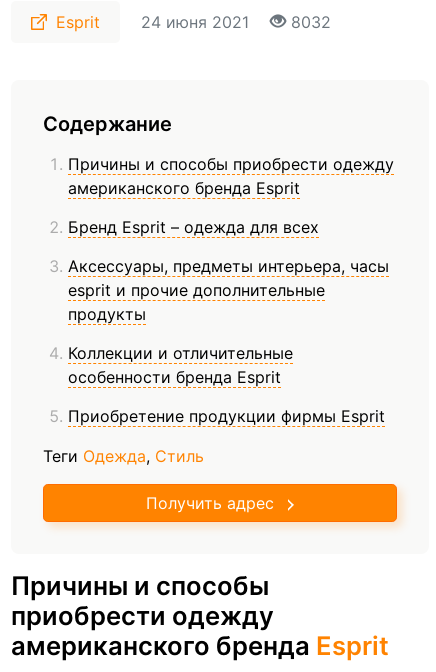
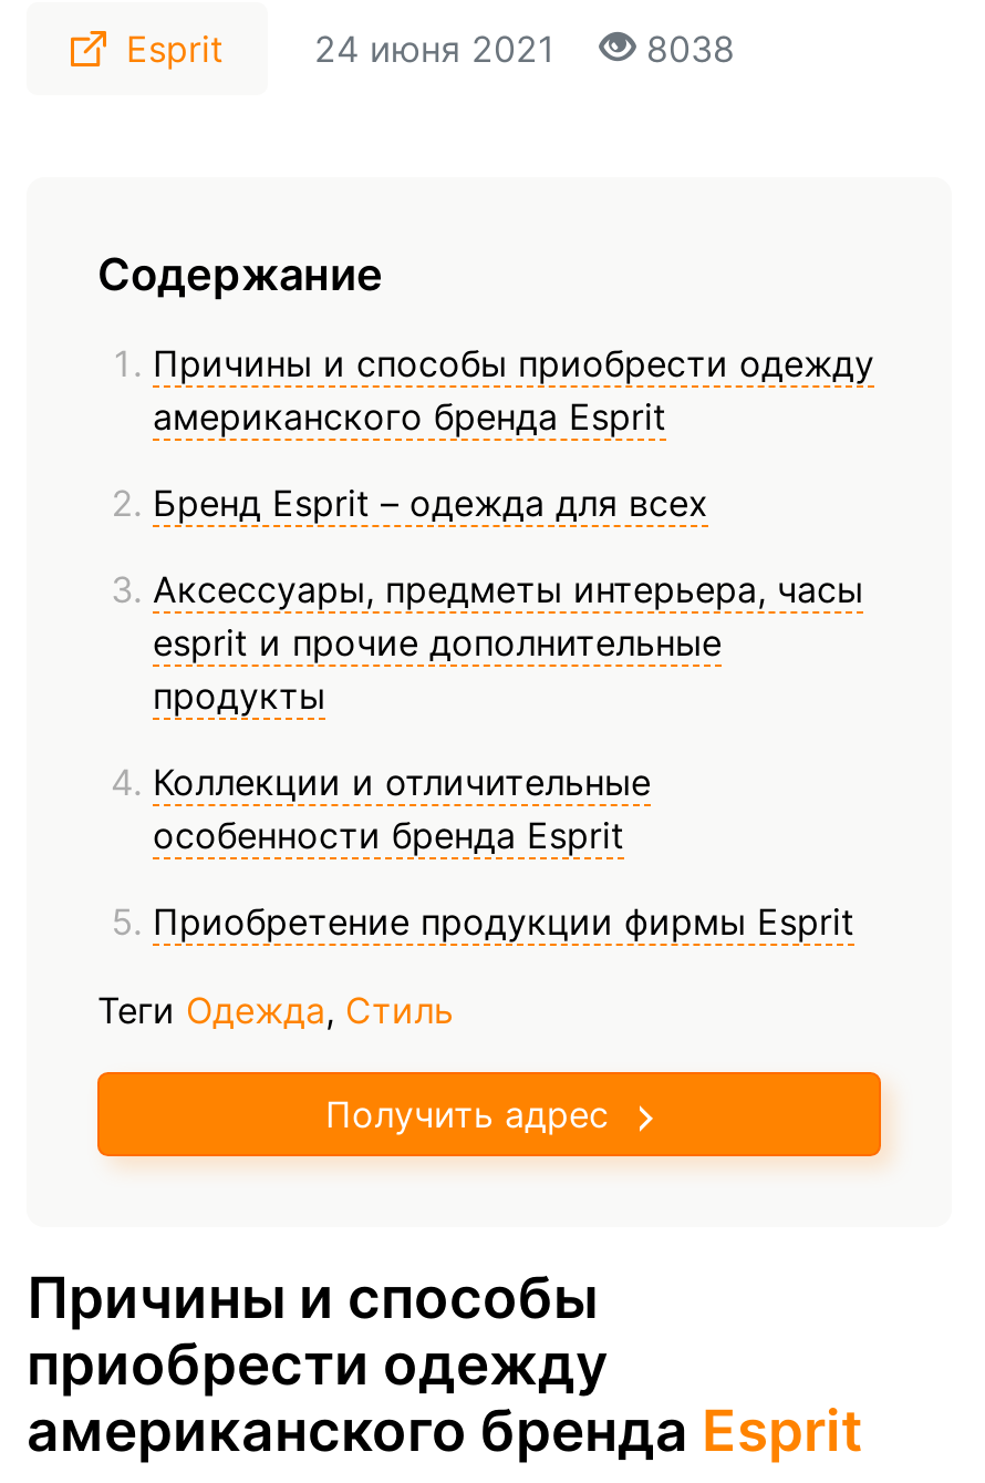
- 24 июня 2021 8032
+ 24 июня 2021 8038
